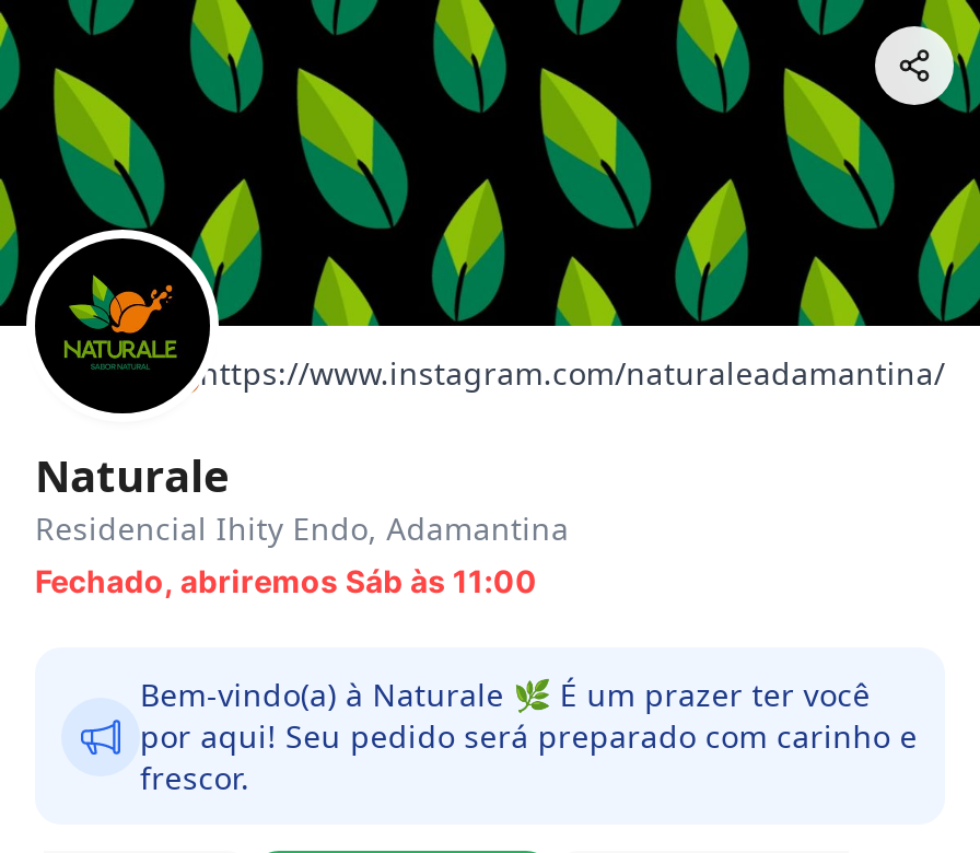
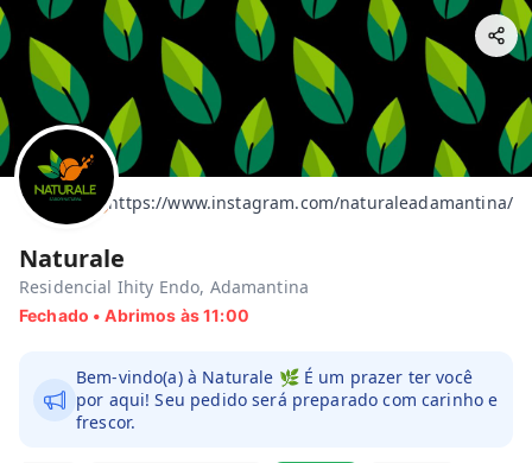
- Fechado, abriremos Sáb às 11:00
+ Fechado • Abrimos às 11:00
